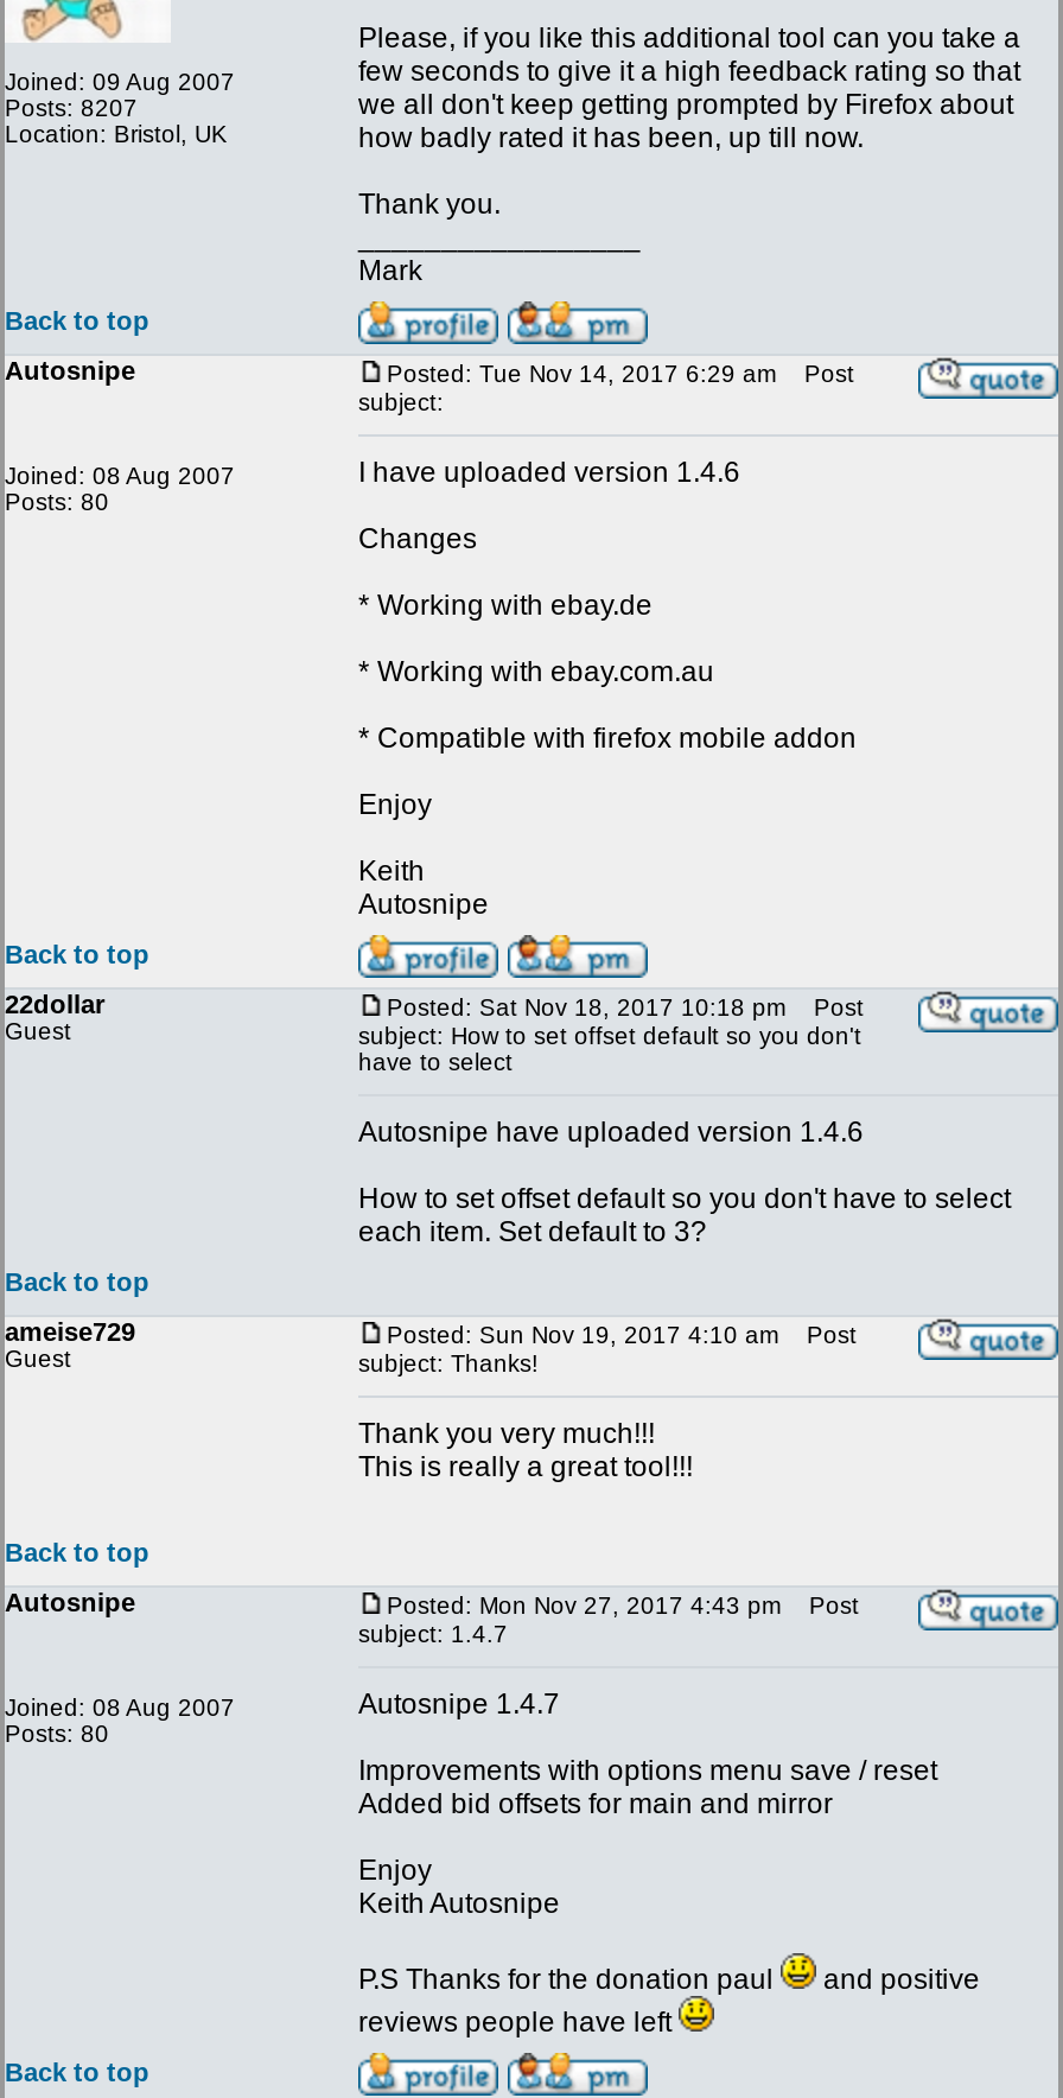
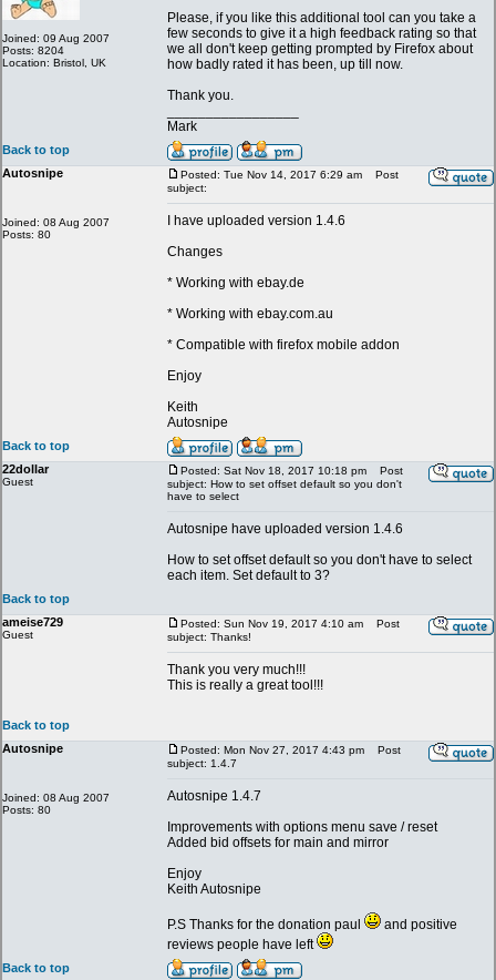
- Posts: 8207
+ Posts: 8204
